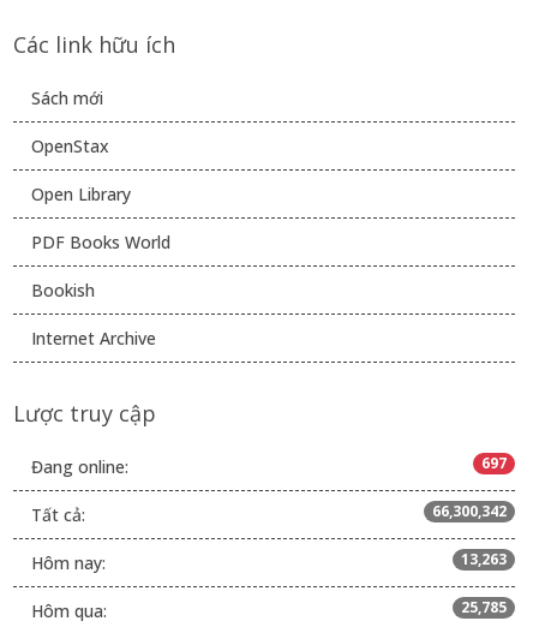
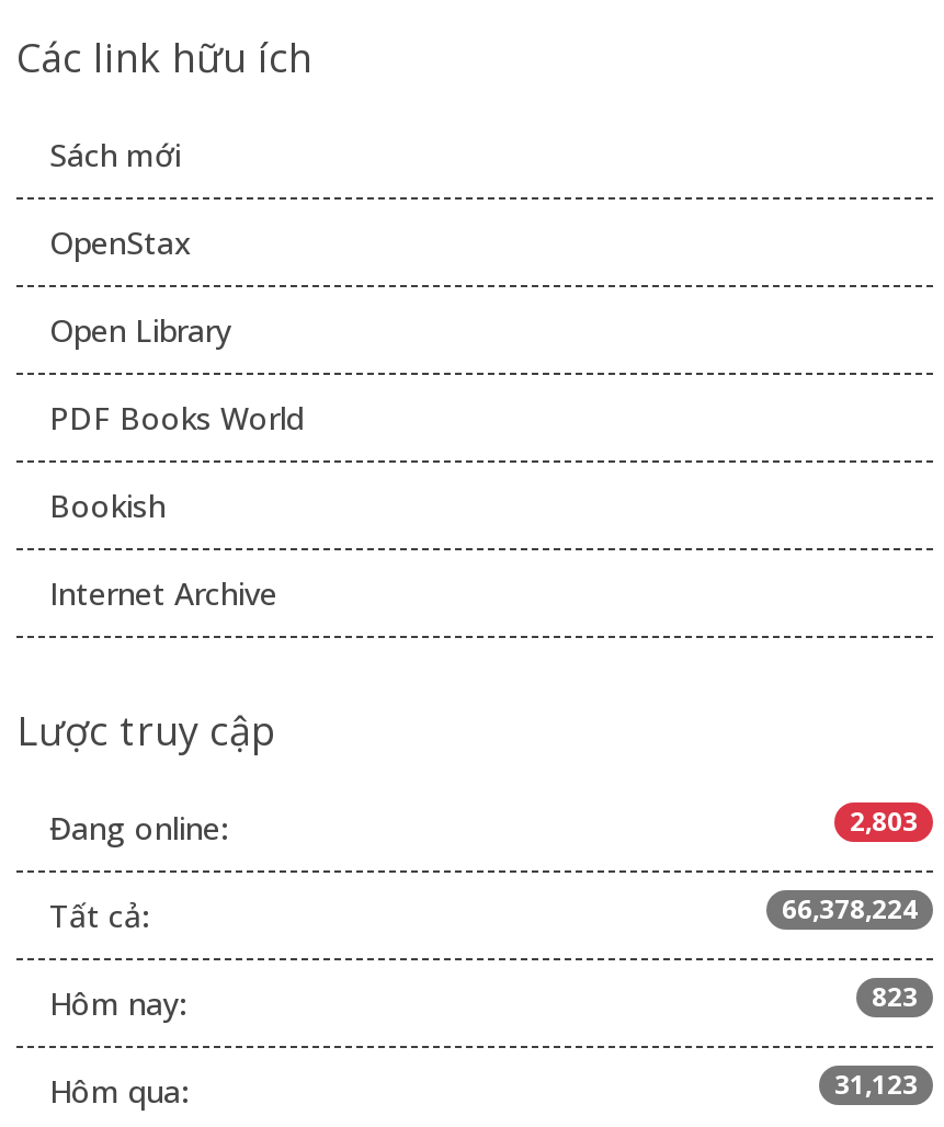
- 697
+ 2,803

- 66,300,342
+ 66,378,224

- 13,263
+ 823

- 25,785
+ 31,123
